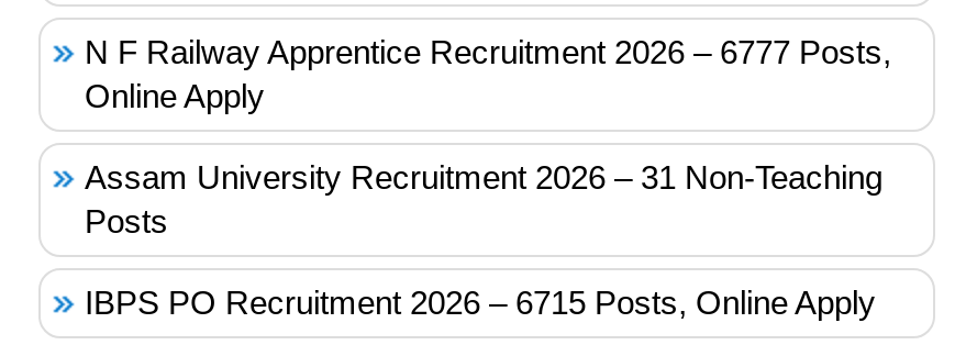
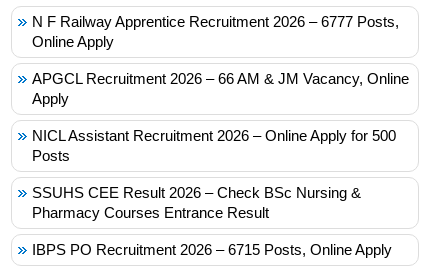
- Assam University Recruitment 2026 – 31 Non-Teaching
+ APGCL Recruitment 2026 – 66 AM & JM Vacancy, Online
+ Apply
+ NICL Assistant Recruitment 2026 – Online Apply for 500

+ SSUHS CEE Result 2026 – Check BSc Nursing &
+ Pharmacy Courses Entrance Result
